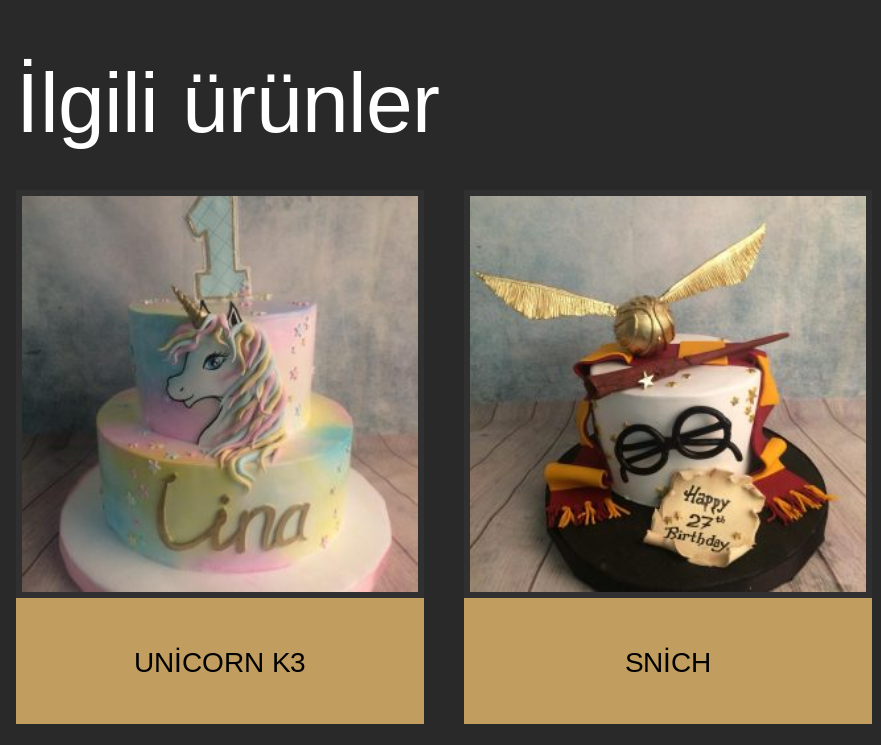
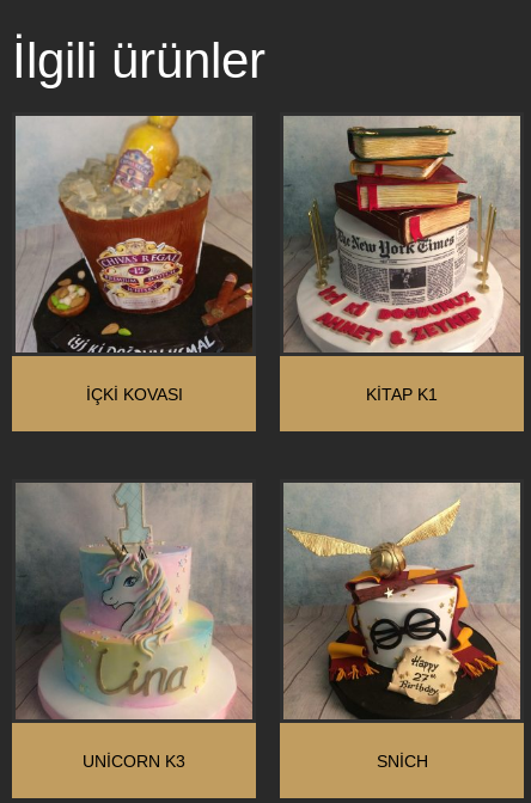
+ [image]
+ İÇKİ KOVASI
+ KİTAP K1

+ [image]
